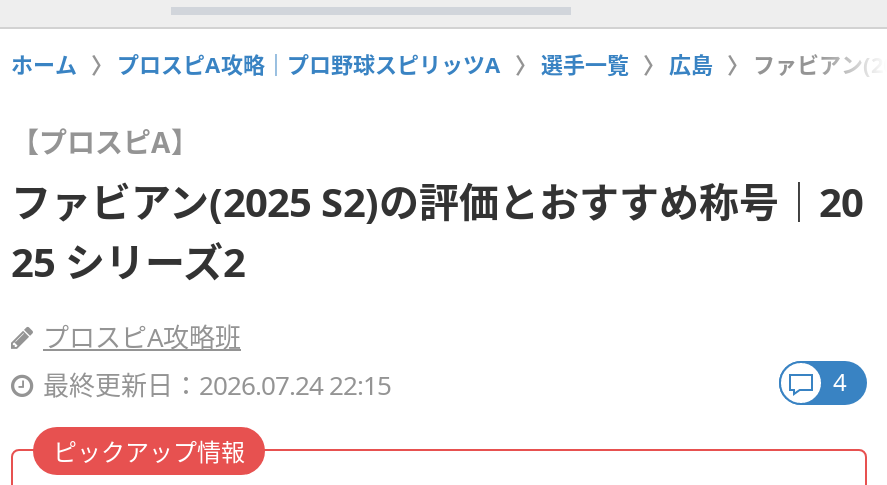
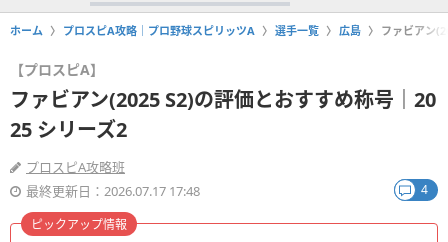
- 最終更新日：2026.07.24 22:15
+ 最終更新日：2026.07.17 17:48
